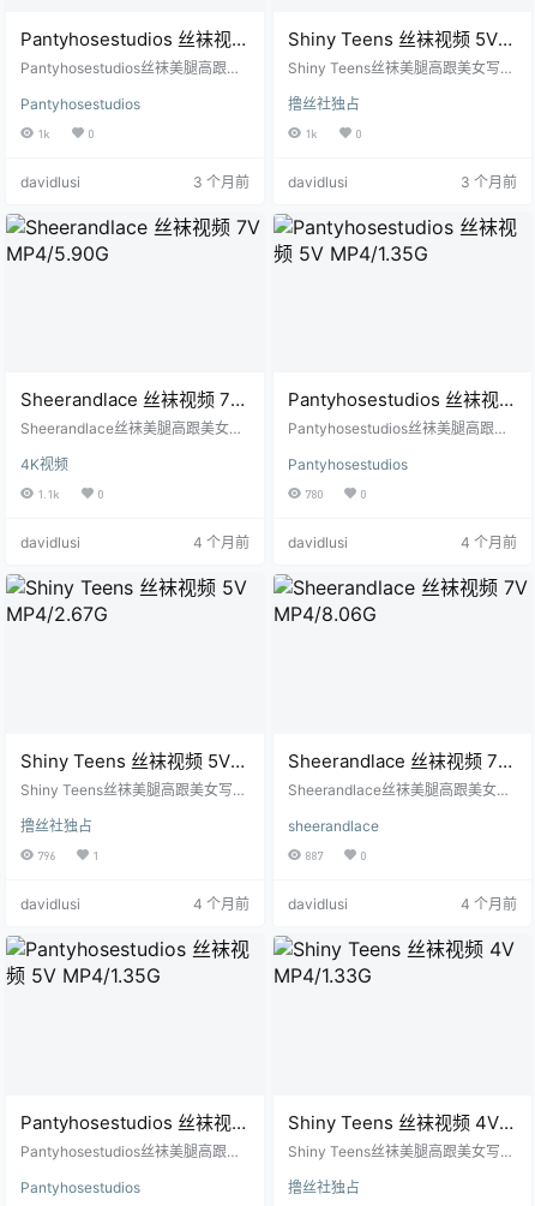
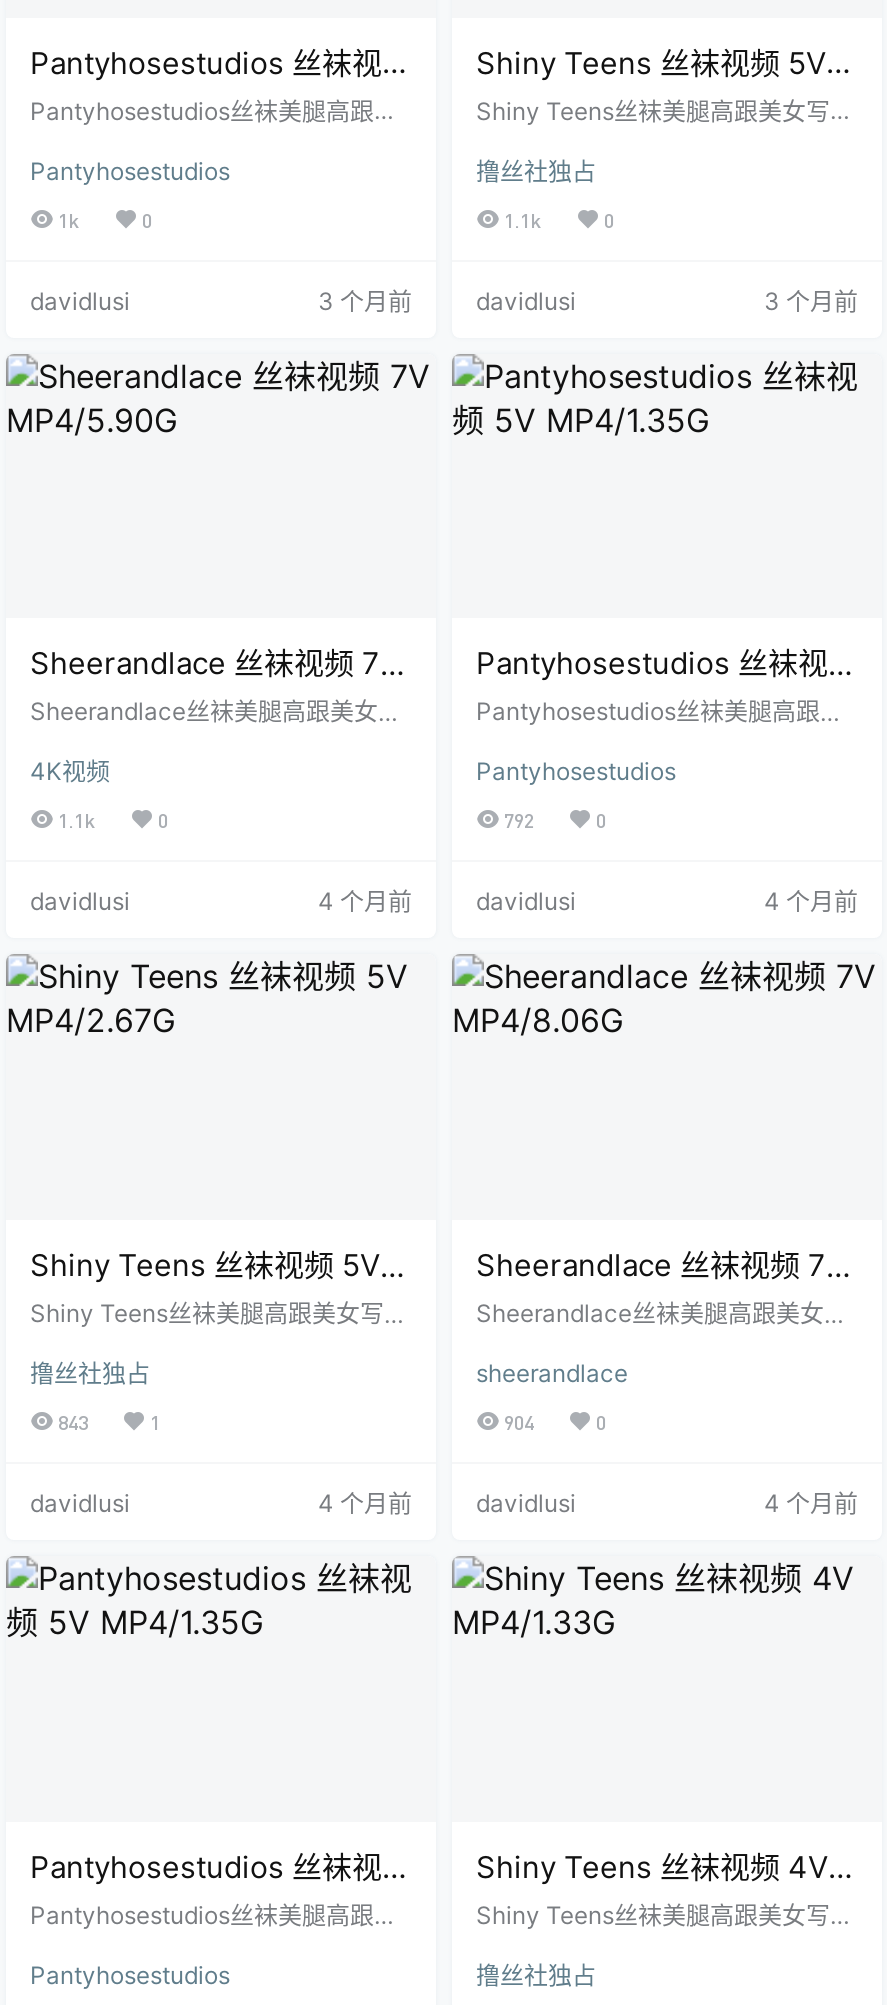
- 1k
+ 1.1k

- 780
+ 792

- 796
+ 843

- 887
+ 904
